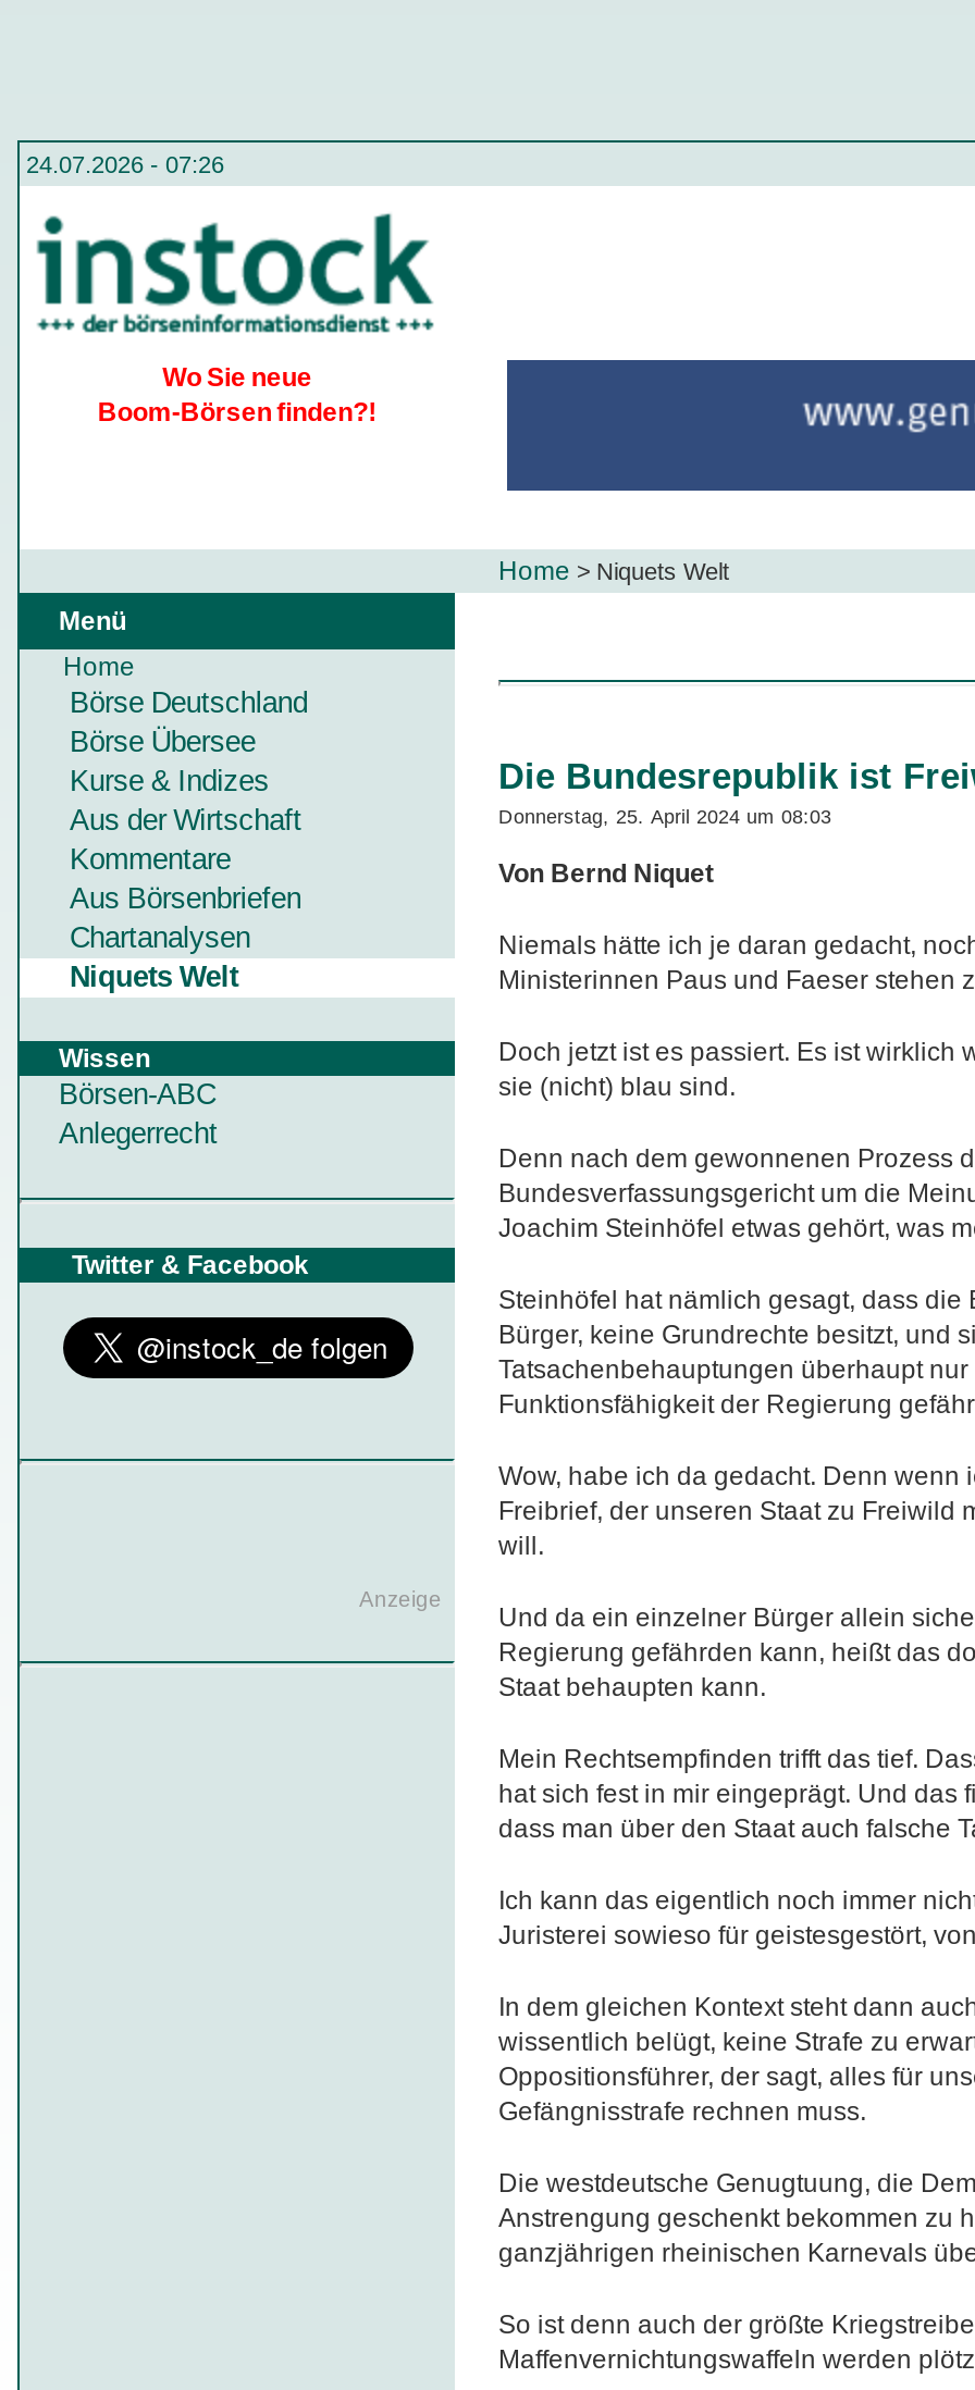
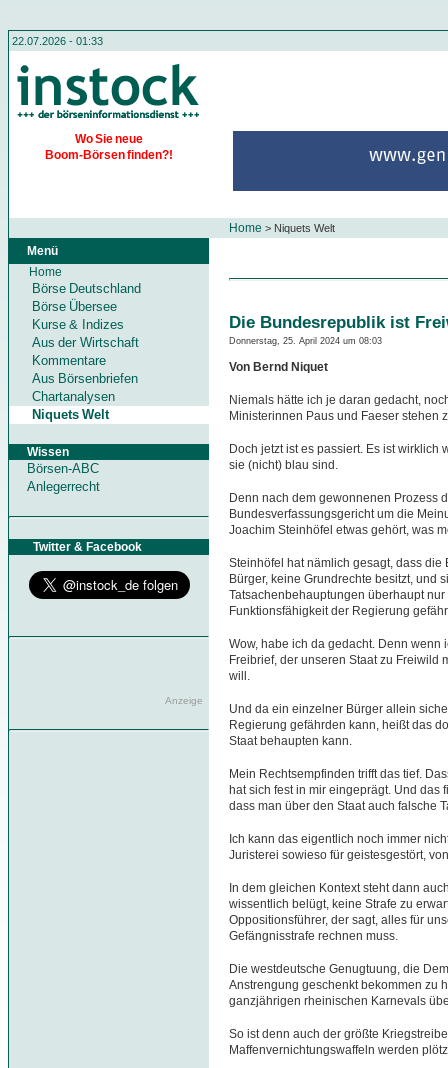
- 24.07.2026 - 07:26
+ 22.07.2026 - 01:33
